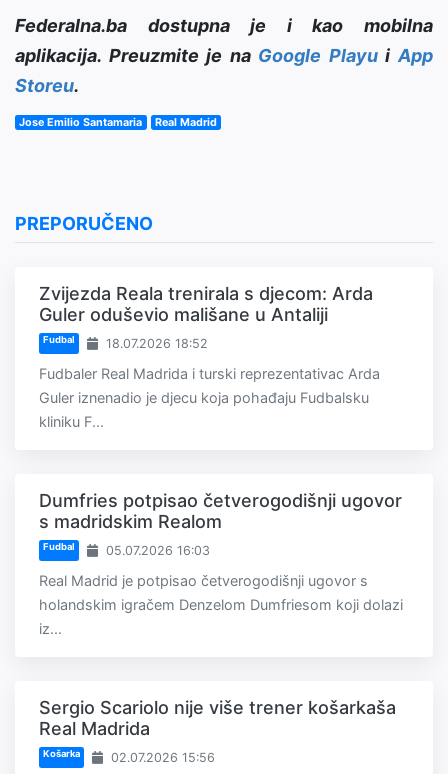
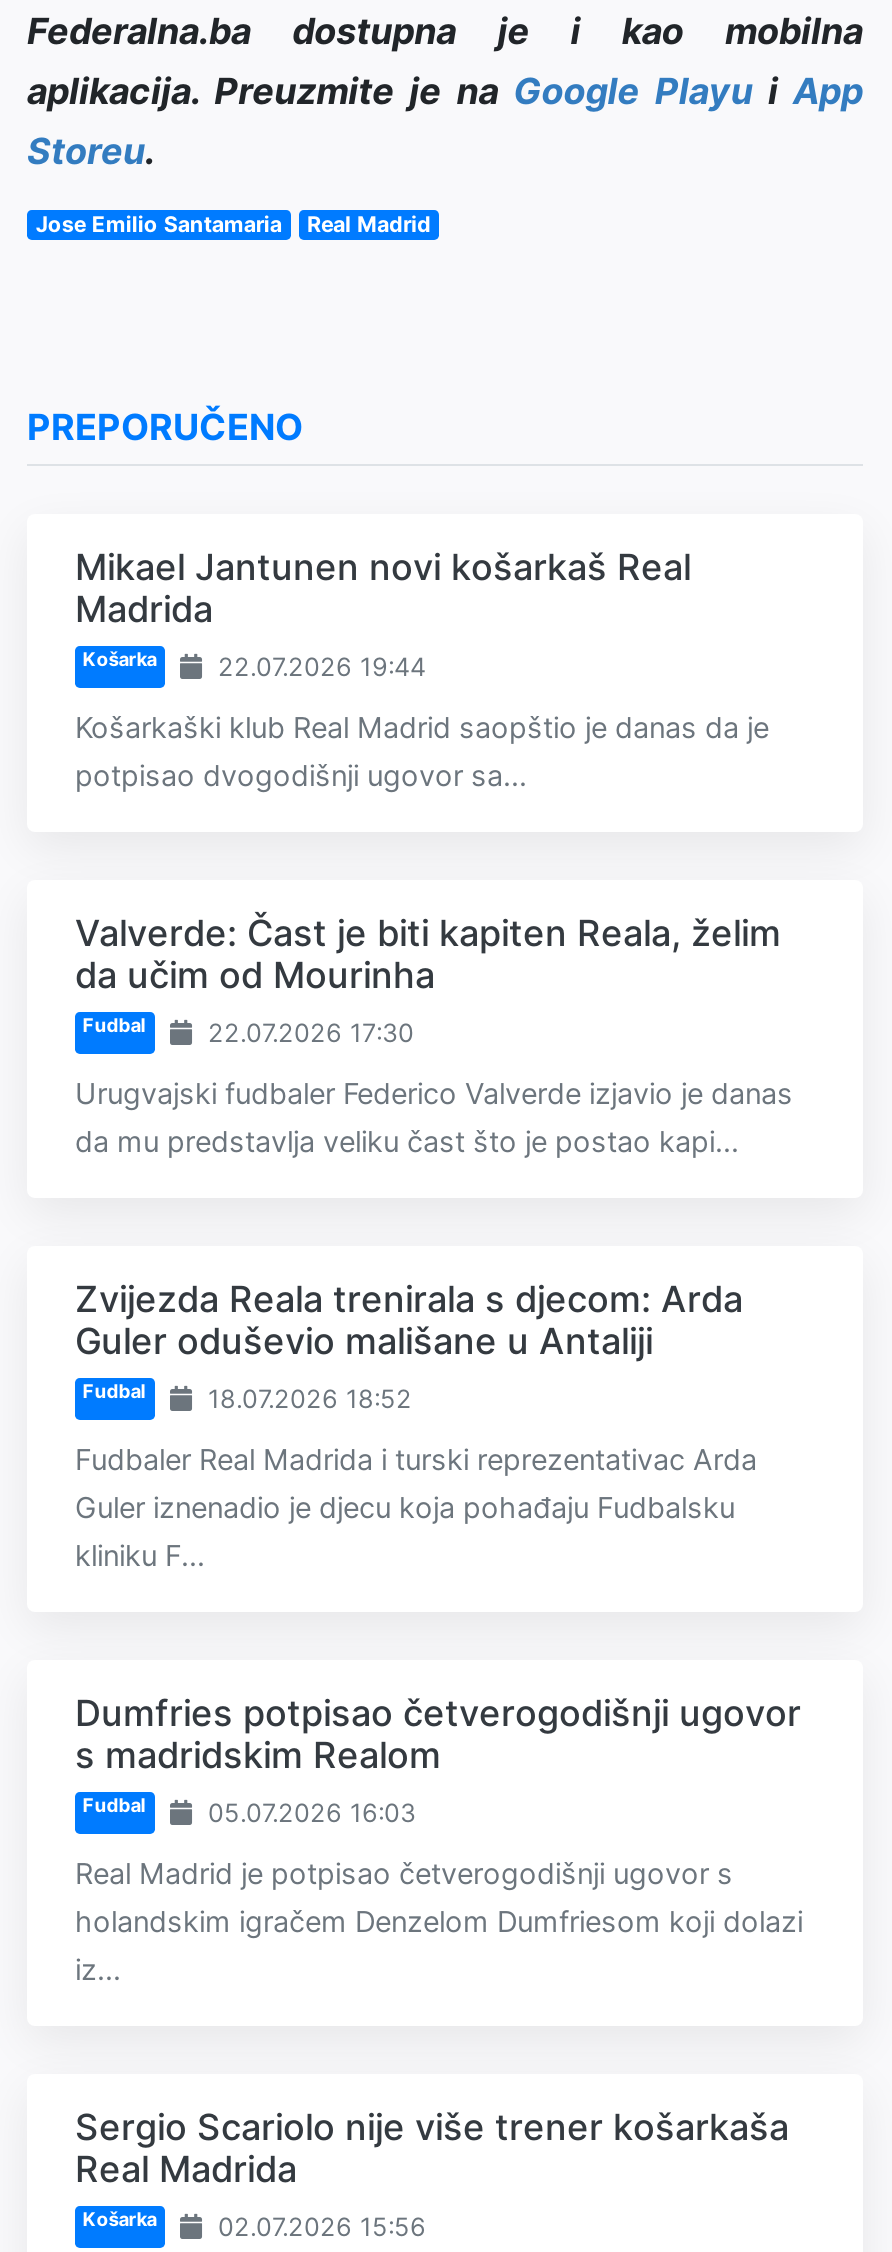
+ Mikael Jantunen novi košarkaš Real
+ Madrida
+ Košarka
+ 22.07.2026 19:44
+ Košarkaški klub Real Madrid saopštio je danas da je
+ potpisao dvogodišnji ugovor sa...

+ Valverde: Čast je biti kapiten Reala, želim
+ da učim od Mourinha
+ Fudbal
+ 22.07.2026 17:30
+ Urugvajski fudbaler Federico Valverde izjavio je danas
+ da mu predstavlja veliku čast što je postao kapi...
